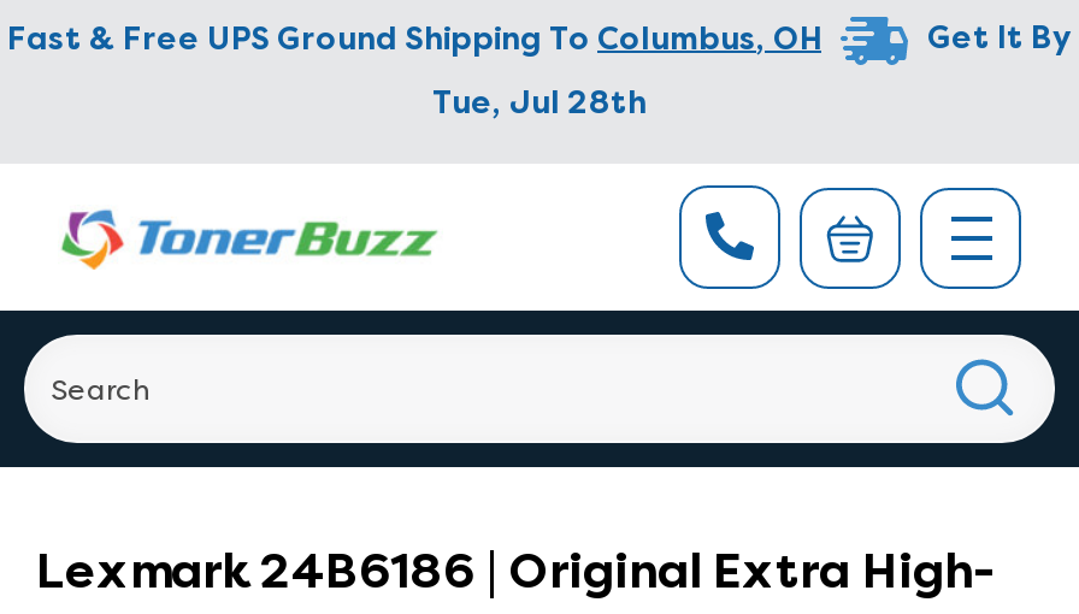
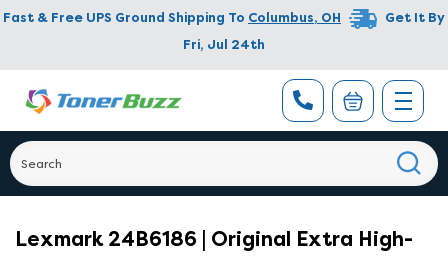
- Tue, Jul 28th
+ Fri, Jul 24th
